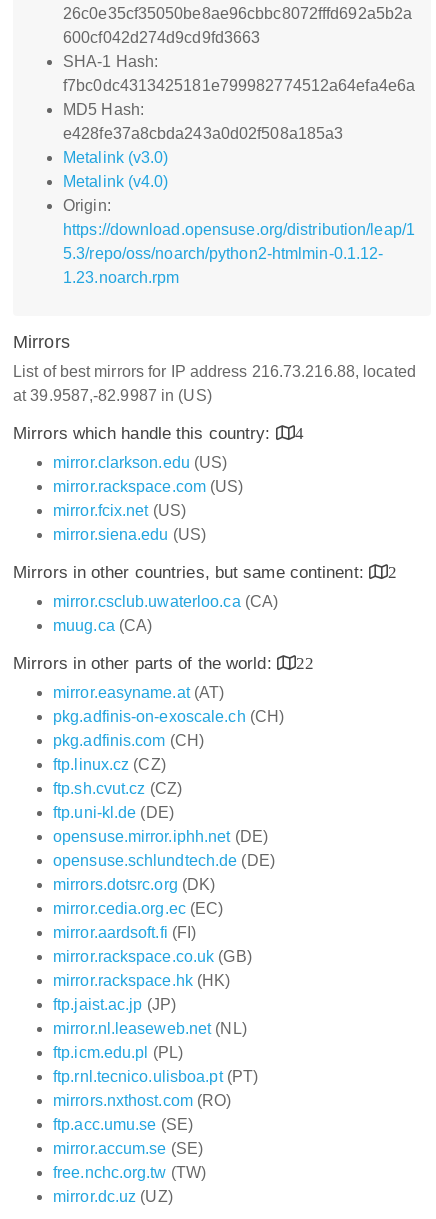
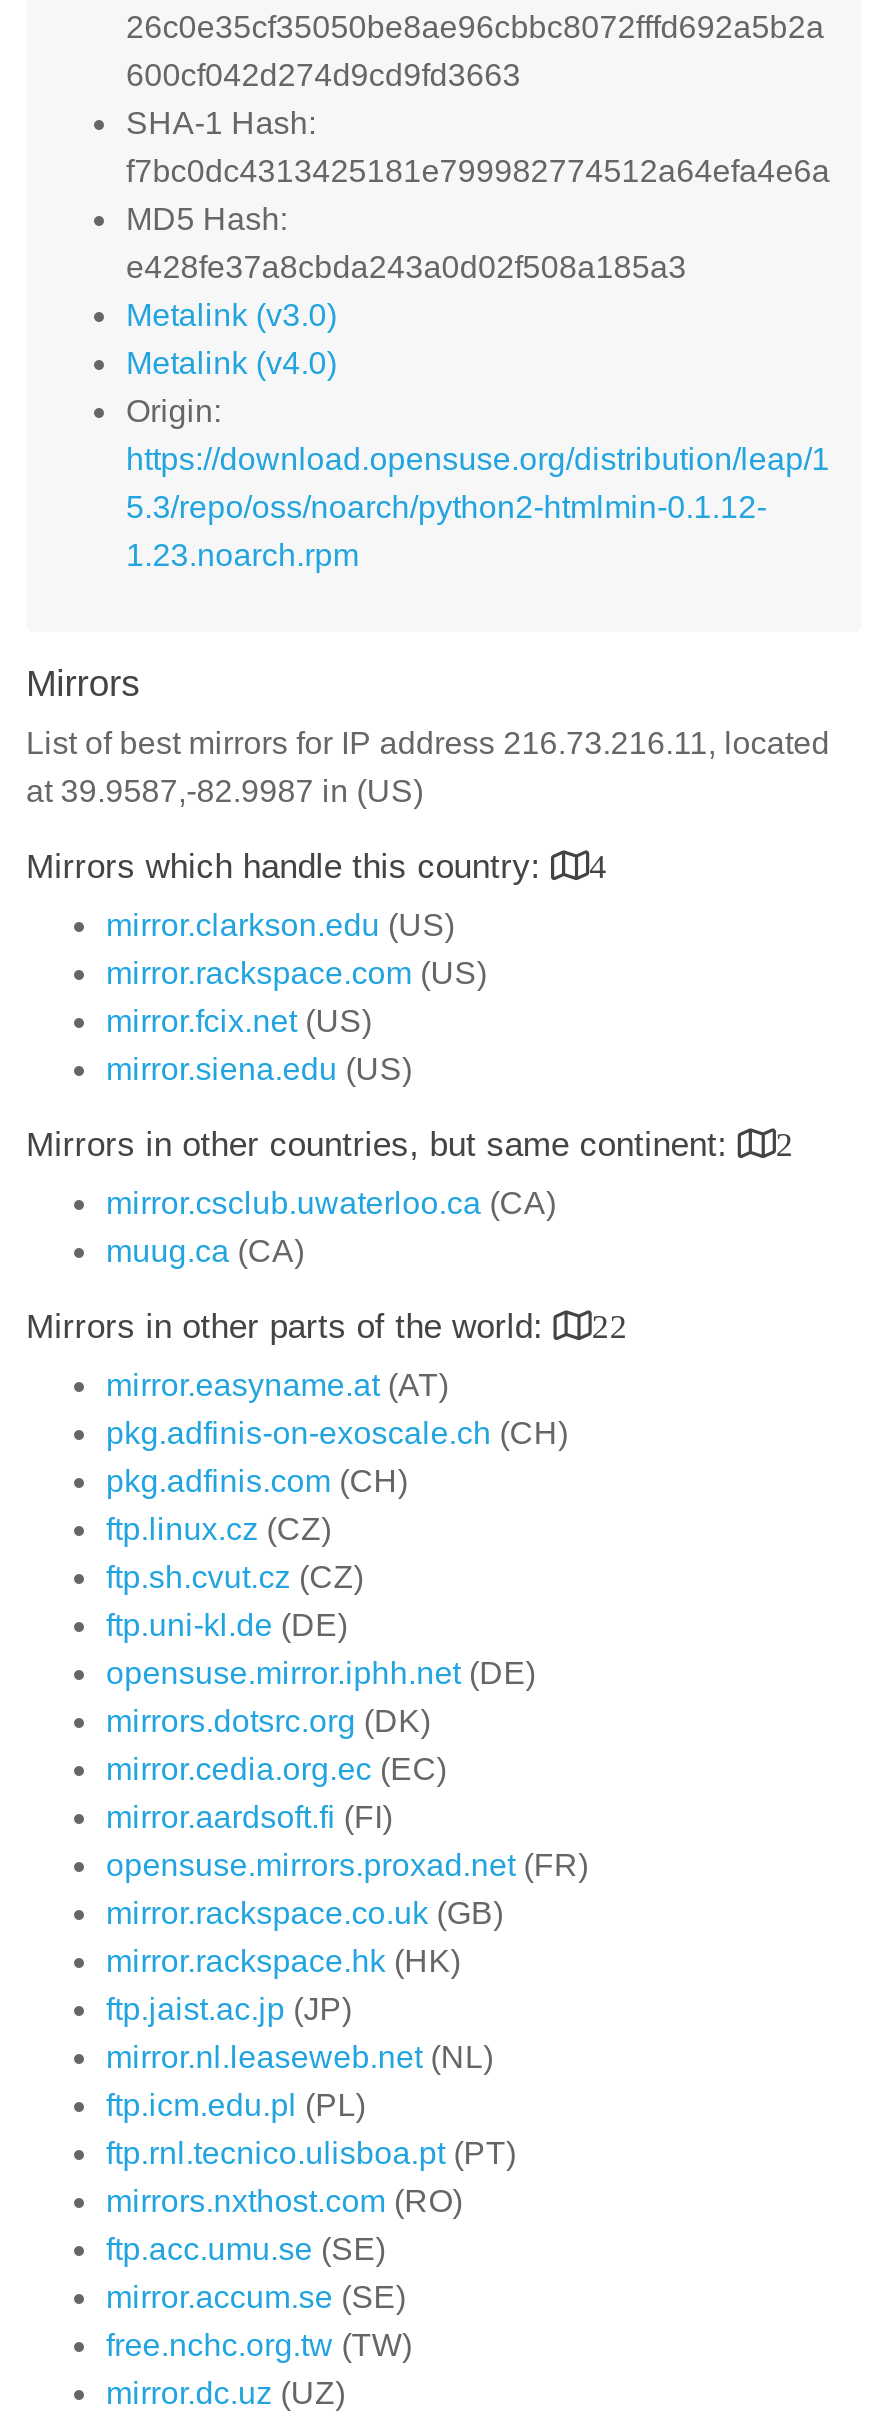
- List of best mirrors for IP address 216.73.216.88, located
+ List of best mirrors for IP address 216.73.216.11, located

- opensuse.schlundtech.de (DE)

moved up: mirrors.dotsrc.org (DK) | mirror.cedia.org.ec (EC) | mirror.aardsoft.fi (FI)

+ opensuse.mirrors.proxad.net (FR)
